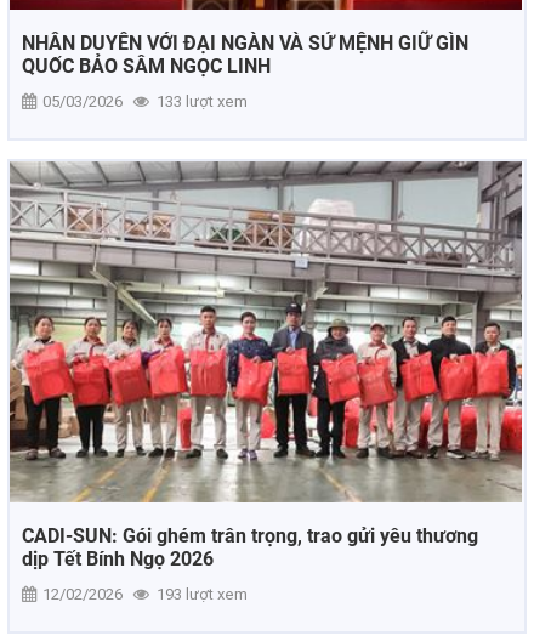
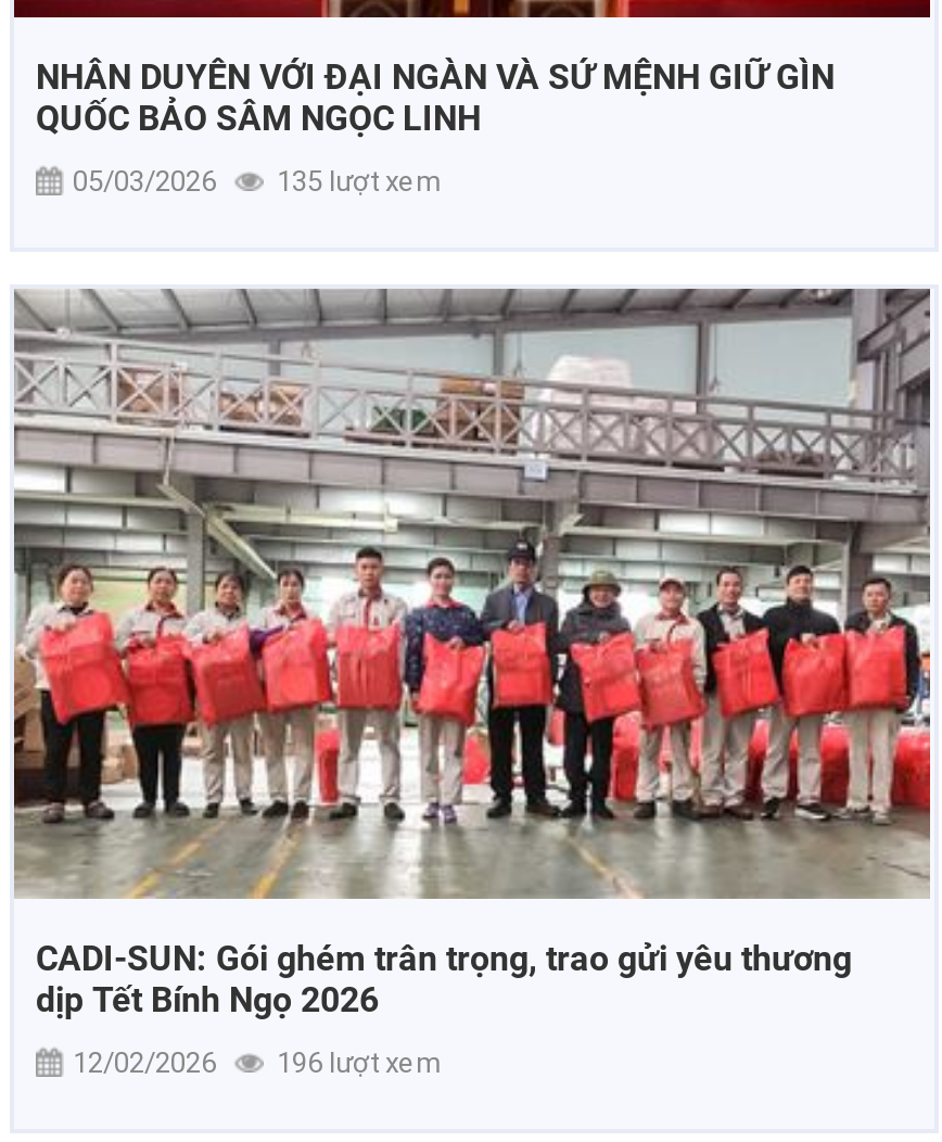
- 05/03/2026 133 lượt xem
+ 05/03/2026 135 lượt xem

- 12/02/2026 193 lượt xem
+ 12/02/2026 196 lượt xem
